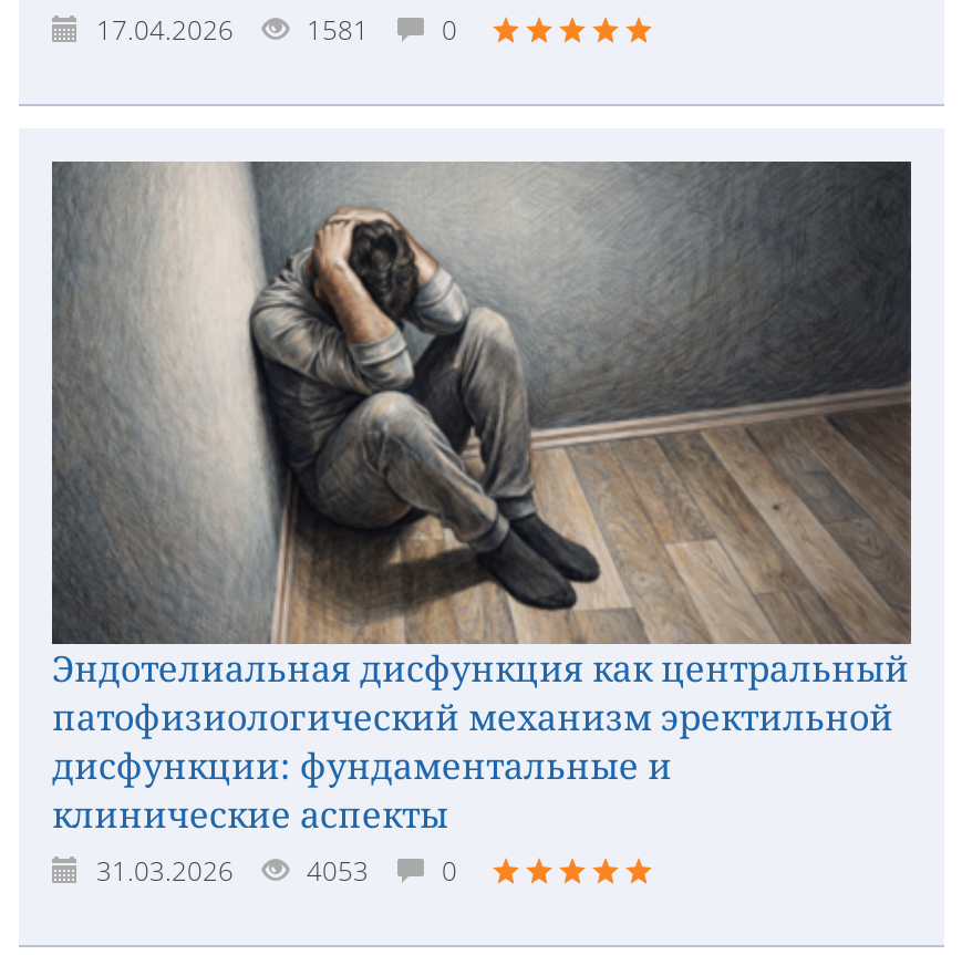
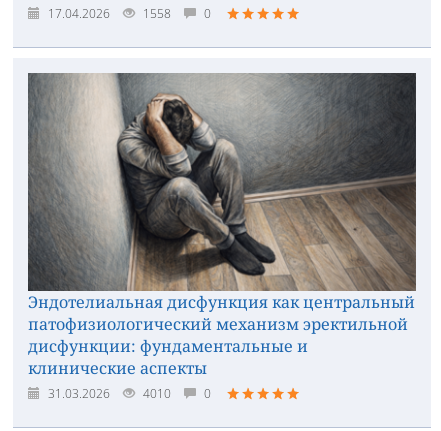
- 17.04.2026 1581 0
+ 17.04.2026 1558 0

- 31.03.2026 4053 0
+ 31.03.2026 4010 0
